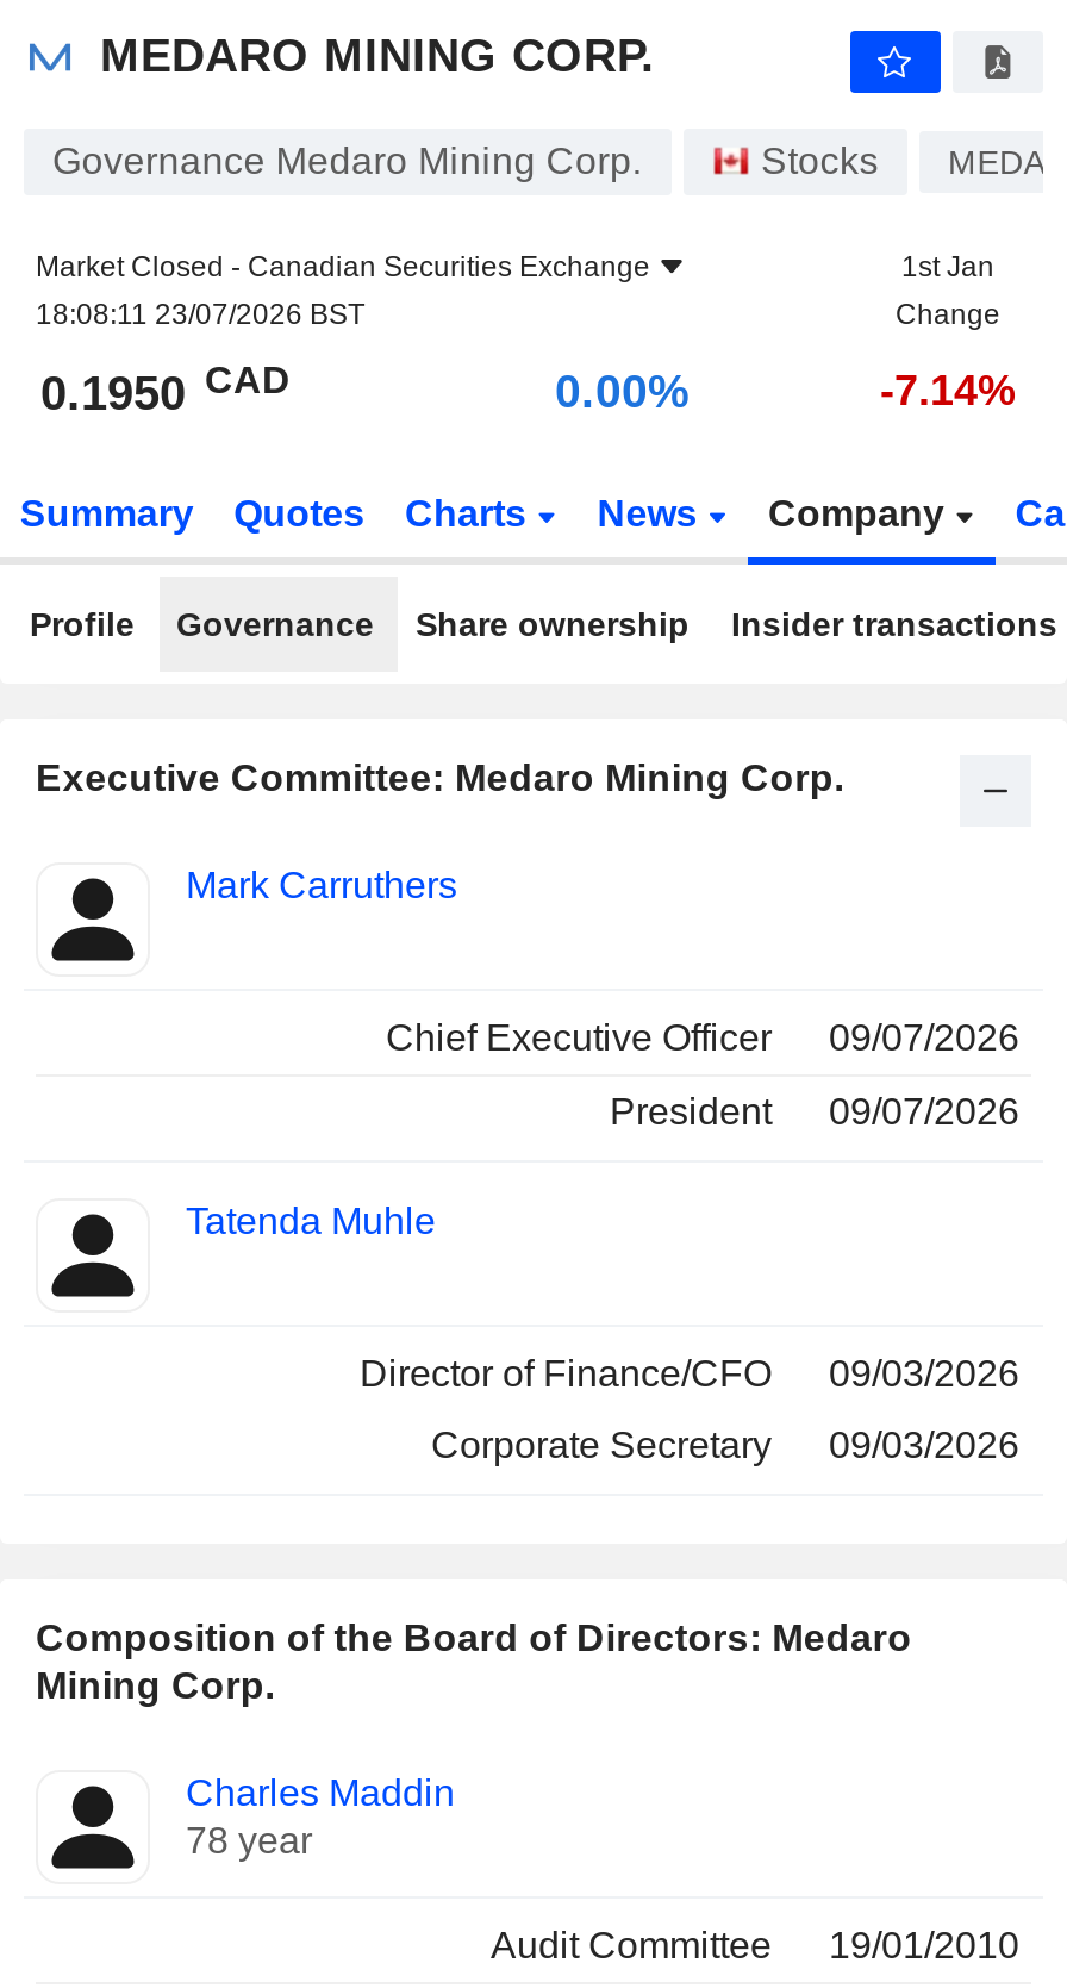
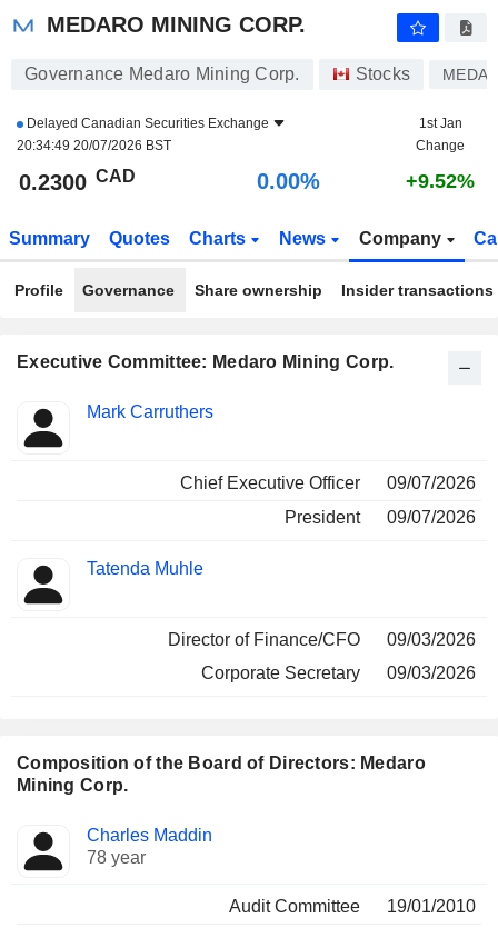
- Market Closed - Canadian Securities Exchange
- 18:08:11 23/07/2026 BST
+ Delayed Canadian Securities Exchange
+ 20:34:49 20/07/2026 BST

- 0.1950 CAD
+ 0.2300 CAD

- -7.14%
+ +9.52%
